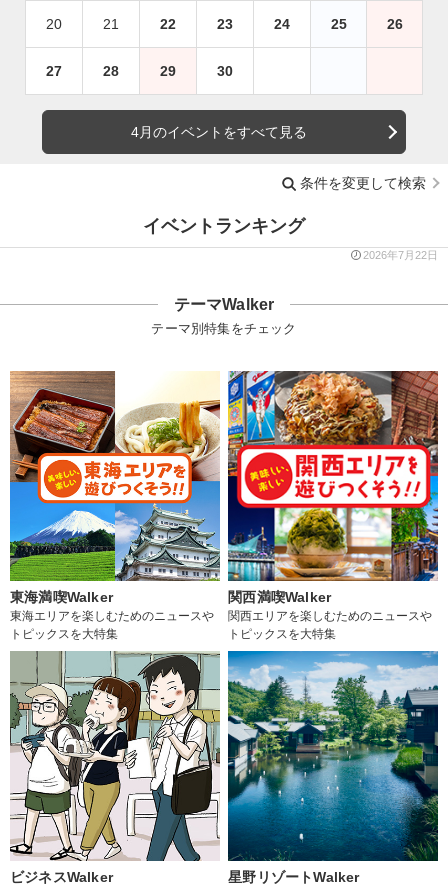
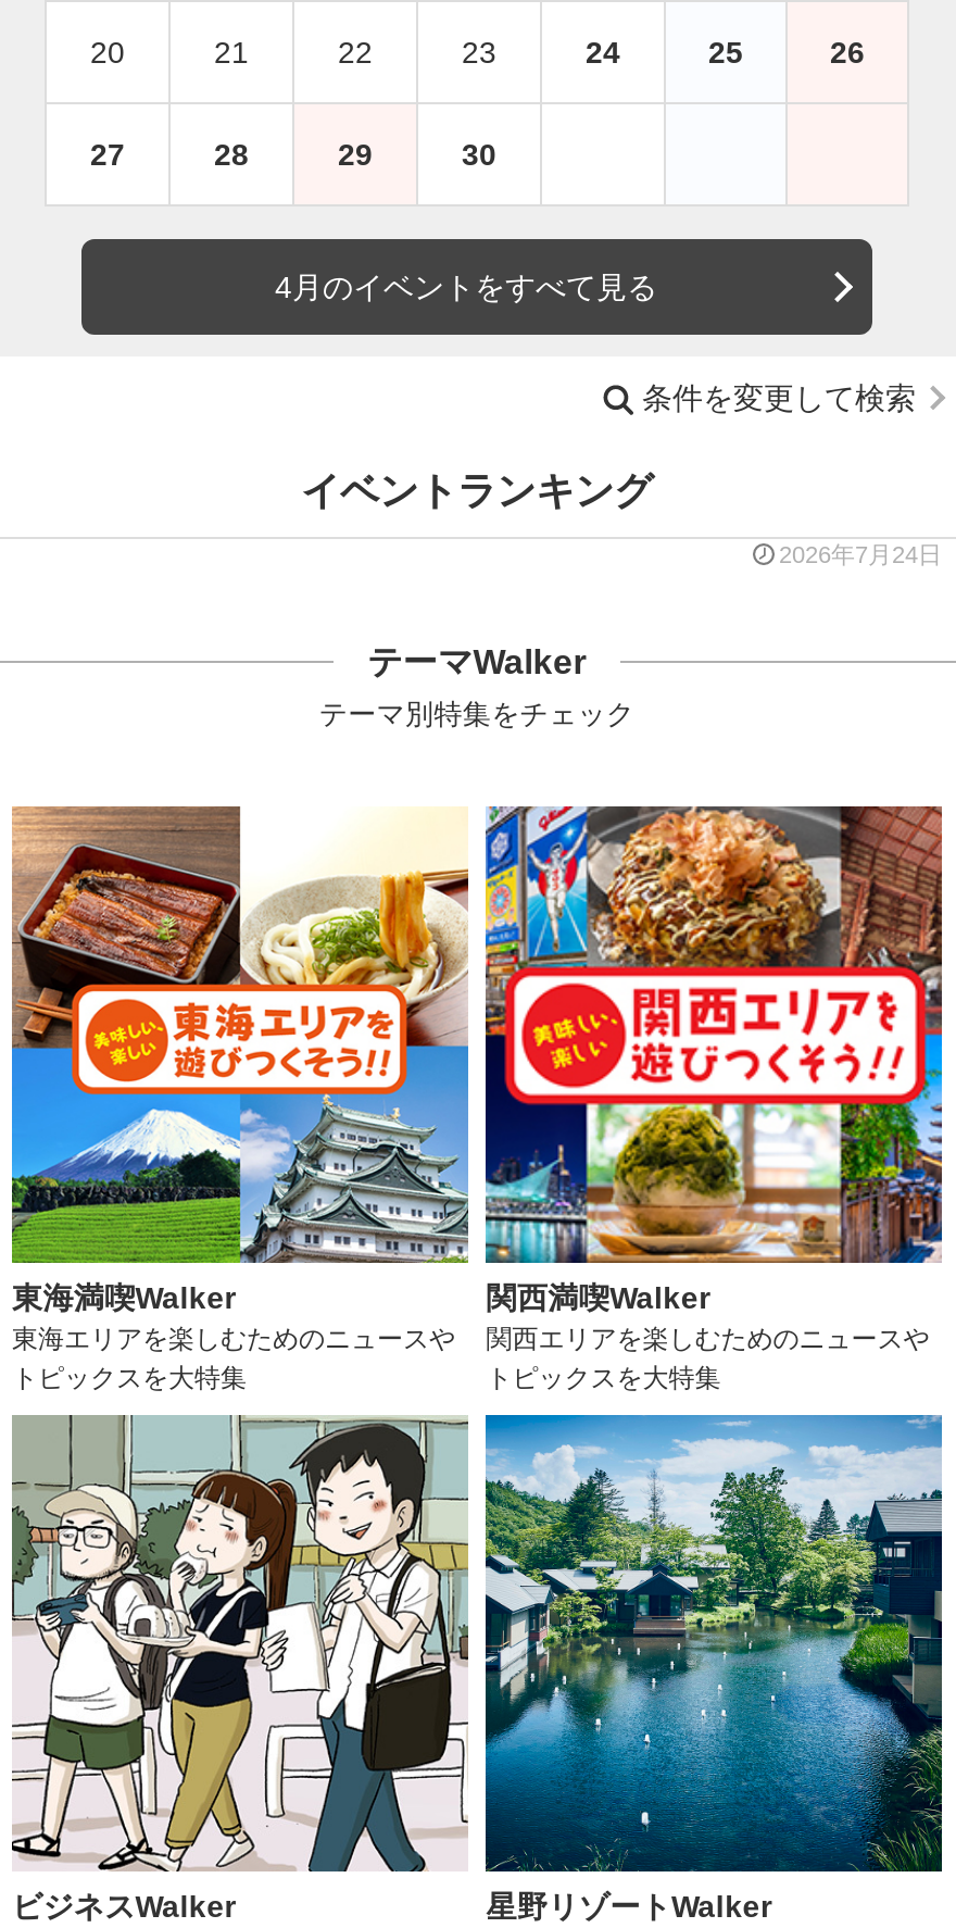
- 2026年7月22日
+ 2026年7月24日
